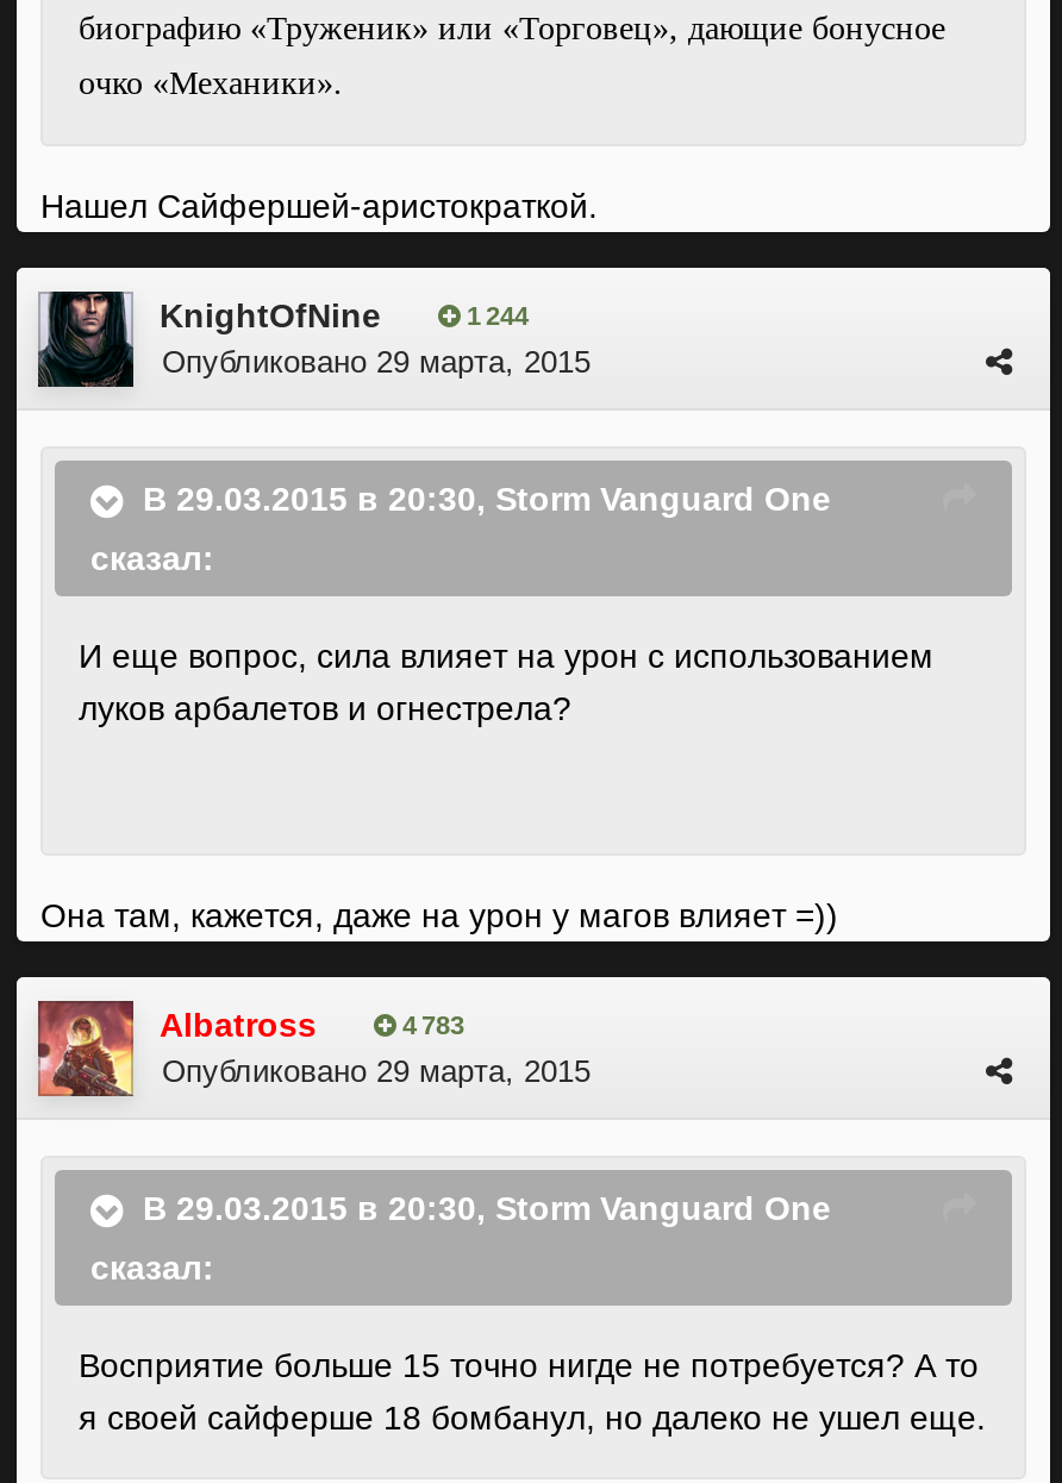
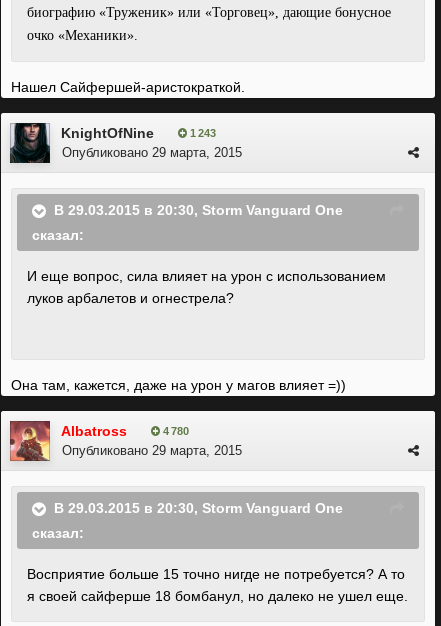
- 1 244
+ 1 243

- 4 783
+ 4 780
